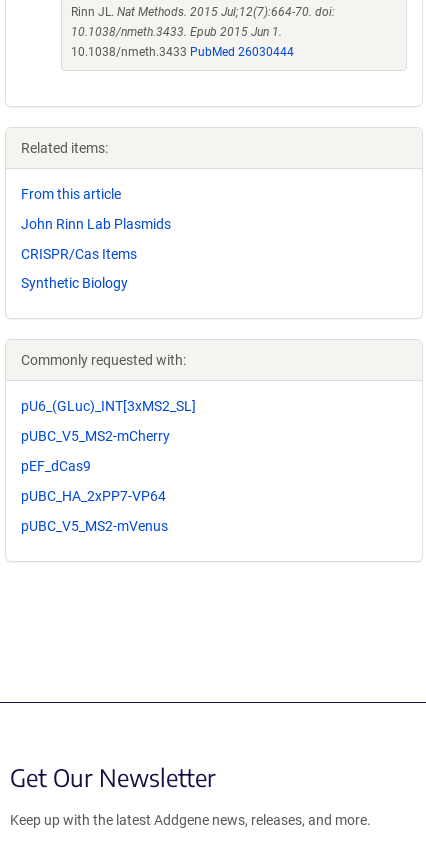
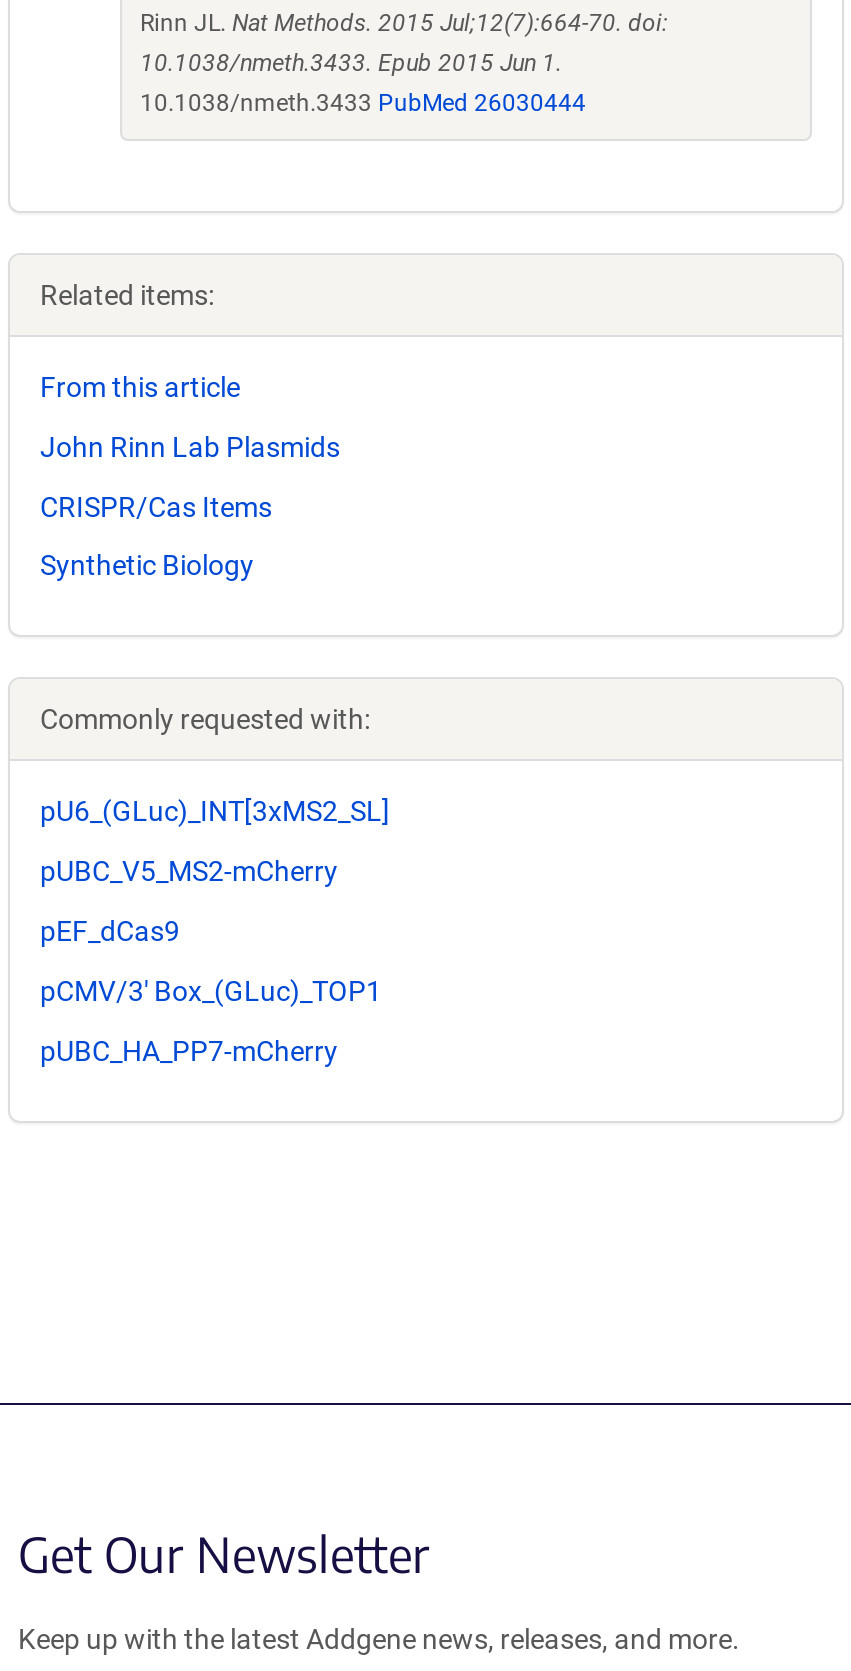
- pUBC_HA_2xPP7-VP64
+ pCMV/3' Box_(GLuc)_TOP1

- pUBC_V5_MS2-mVenus
+ pUBC_HA_PP7-mCherry
